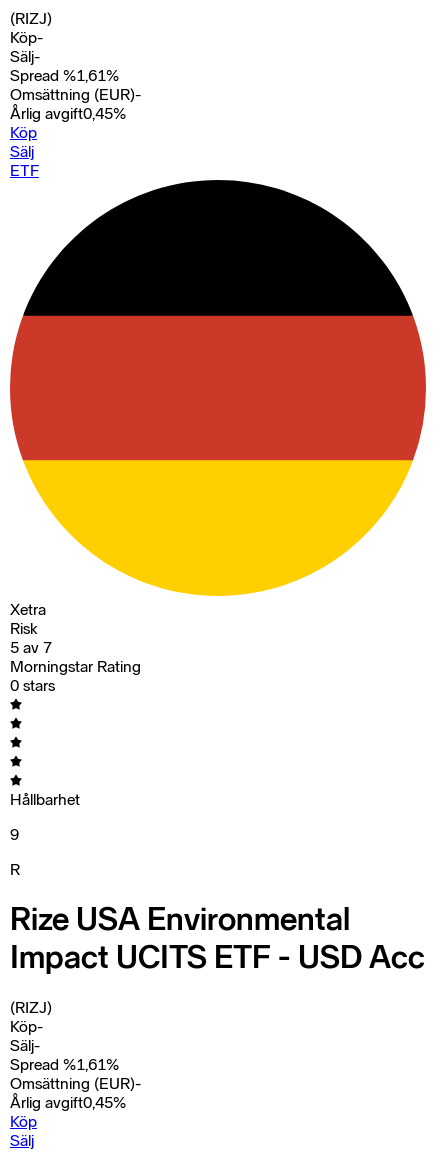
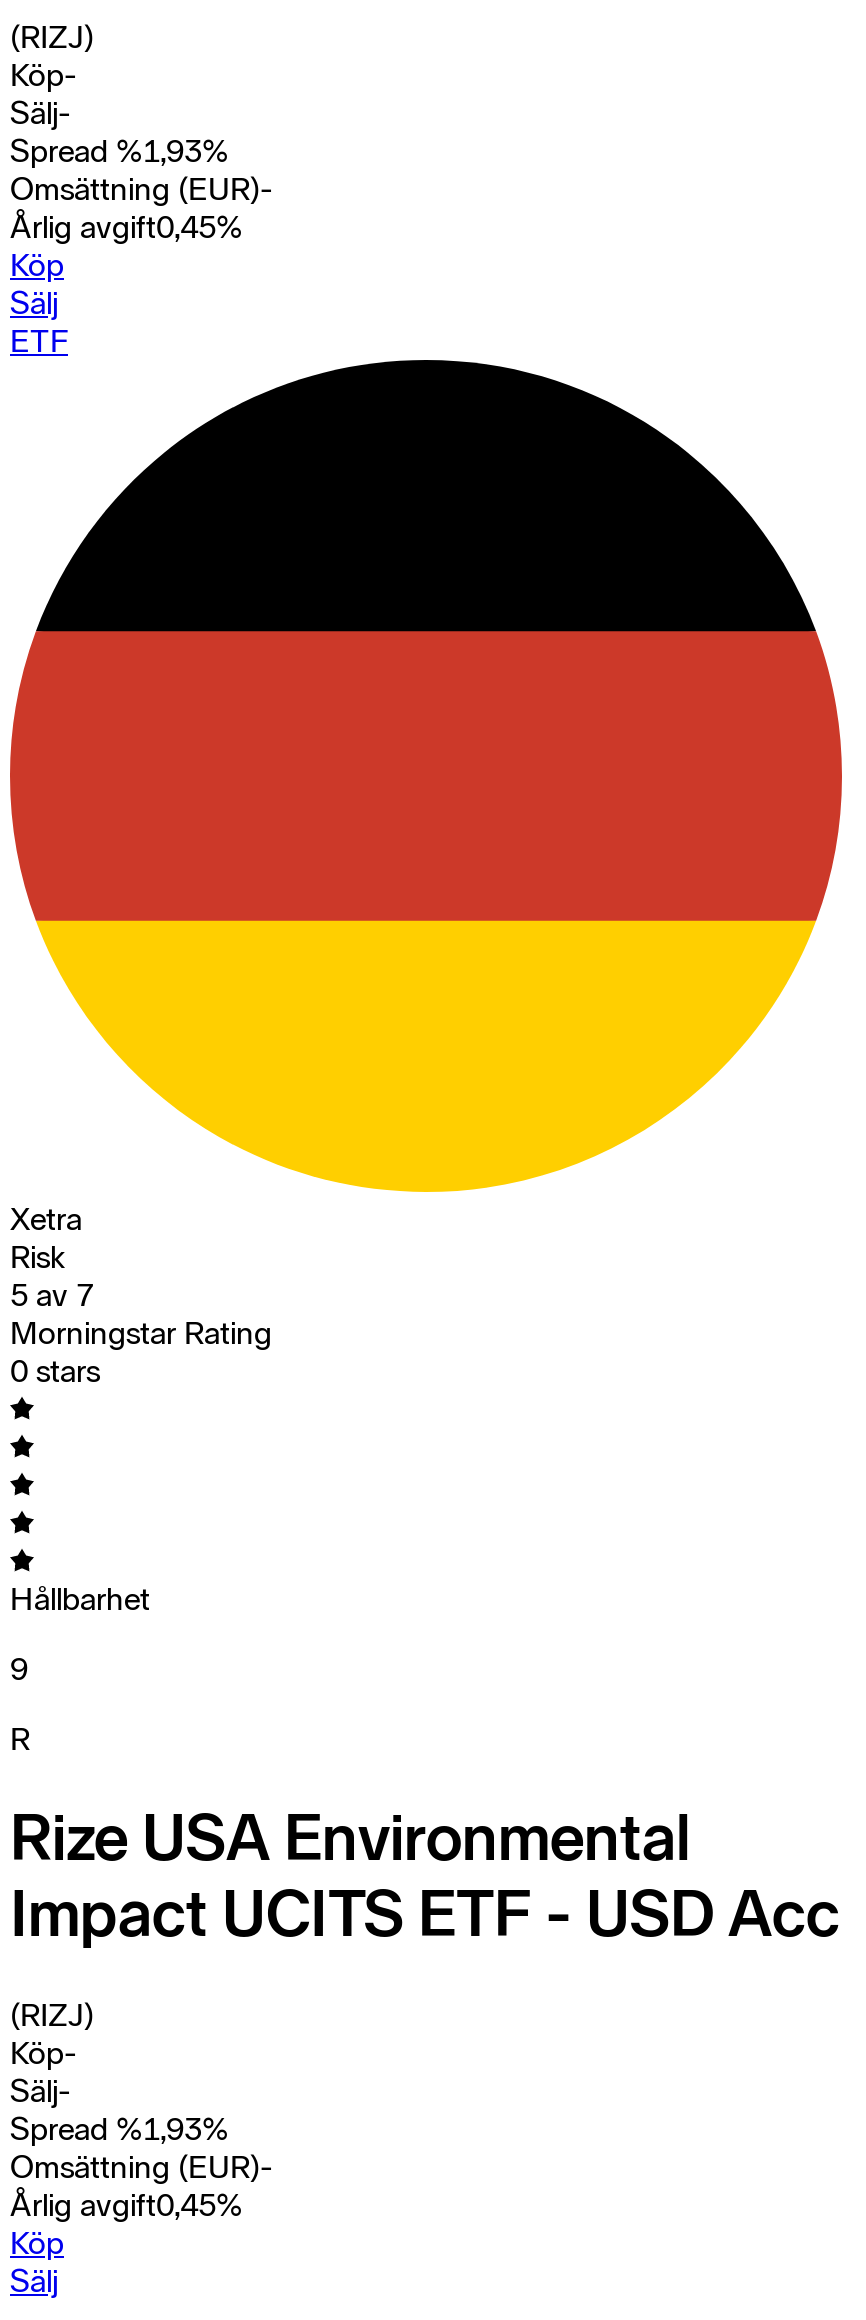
- Spread %1,61%
+ Spread %1,93%

- Spread %1,61%
+ Spread %1,93%
